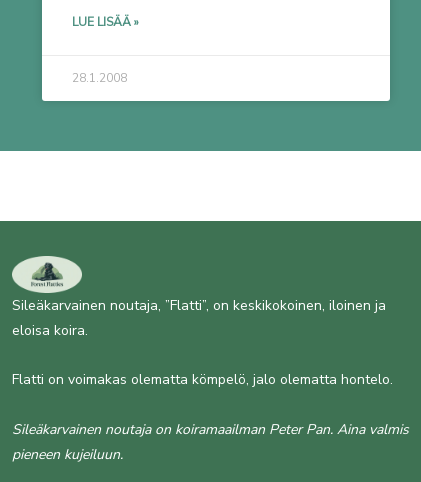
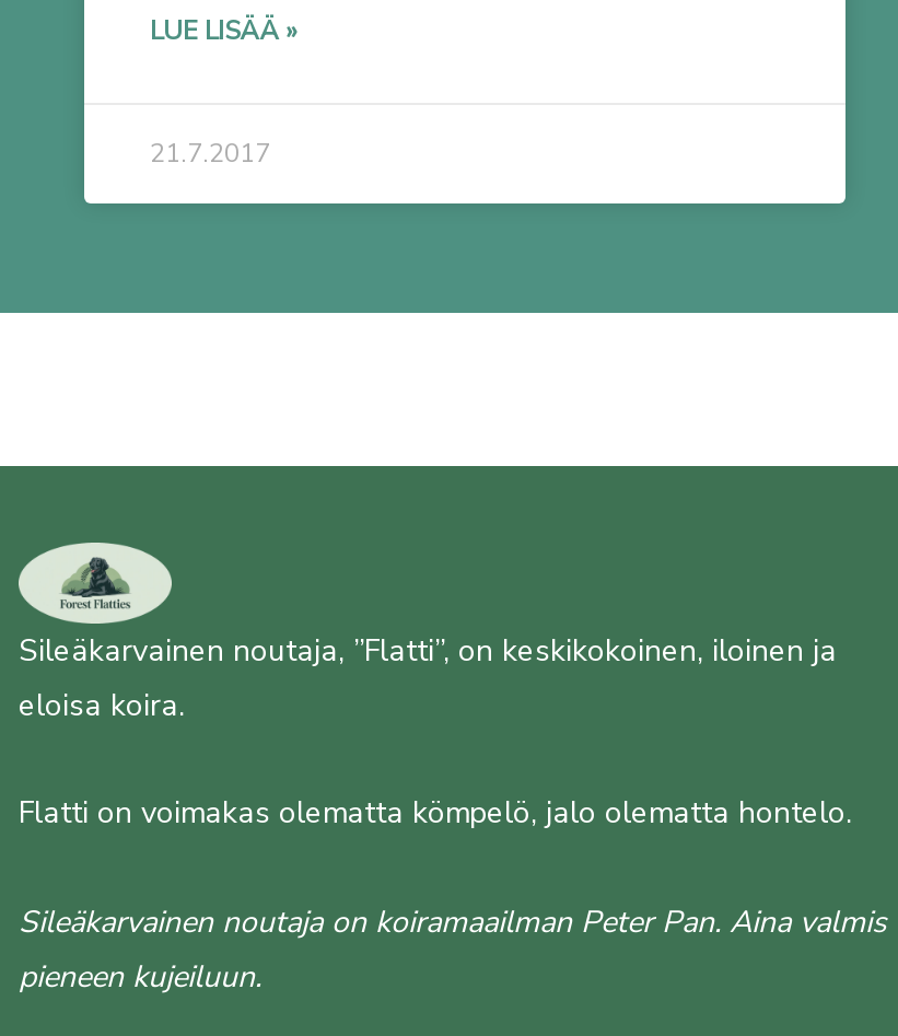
- 28.1.2008
+ 21.7.2017
